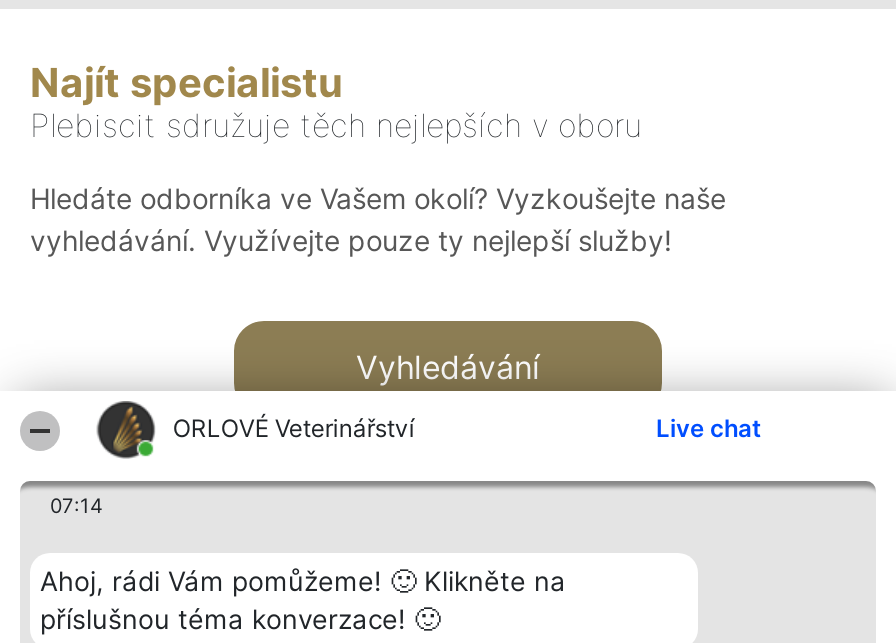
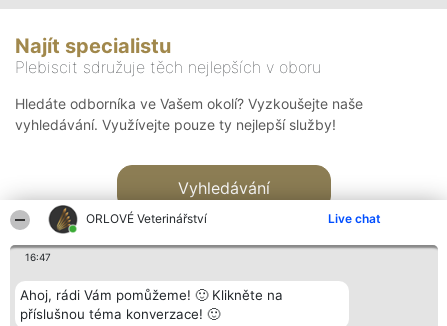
- 07:14
+ 16:47
